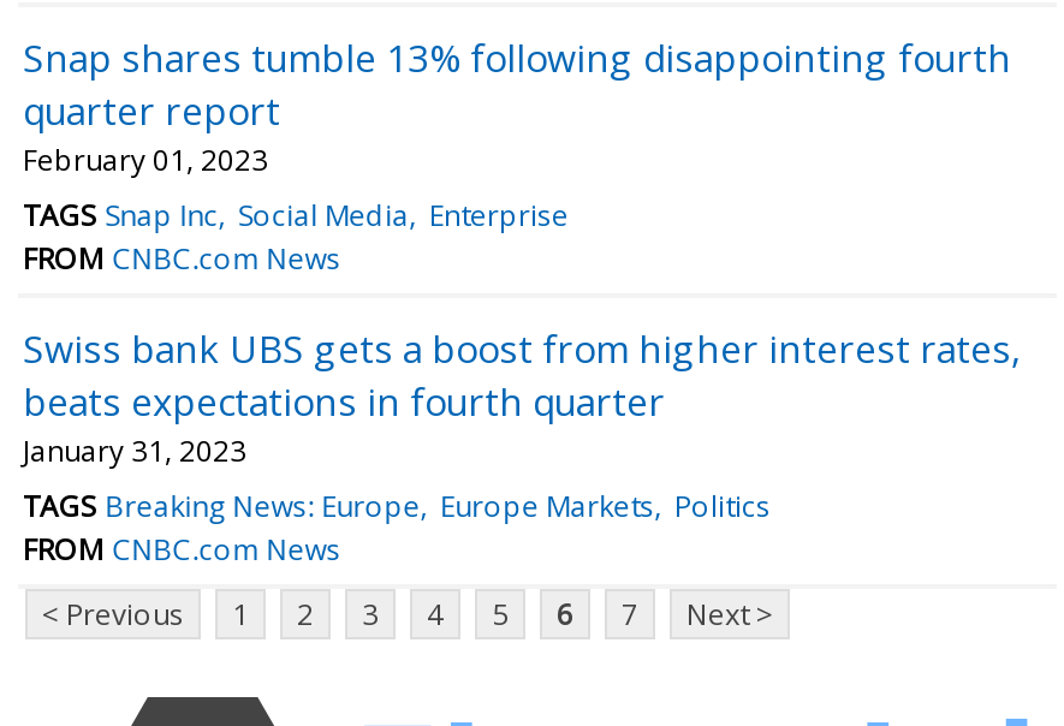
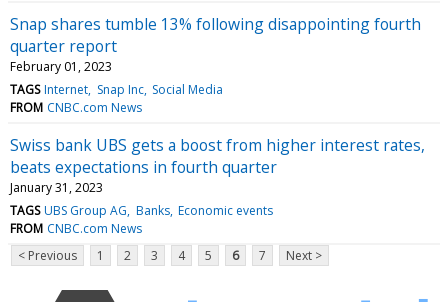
- TAGS Snap Inc Social Media Enterprise
+ TAGS Internet Snap Inc Social Media

- TAGS Breaking News: Europe Europe Markets Politics
+ TAGS UBS Group AG Banks Economic events
